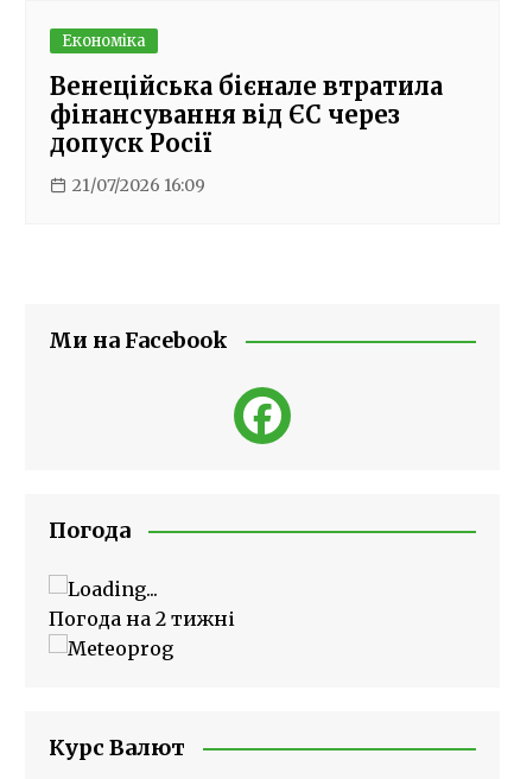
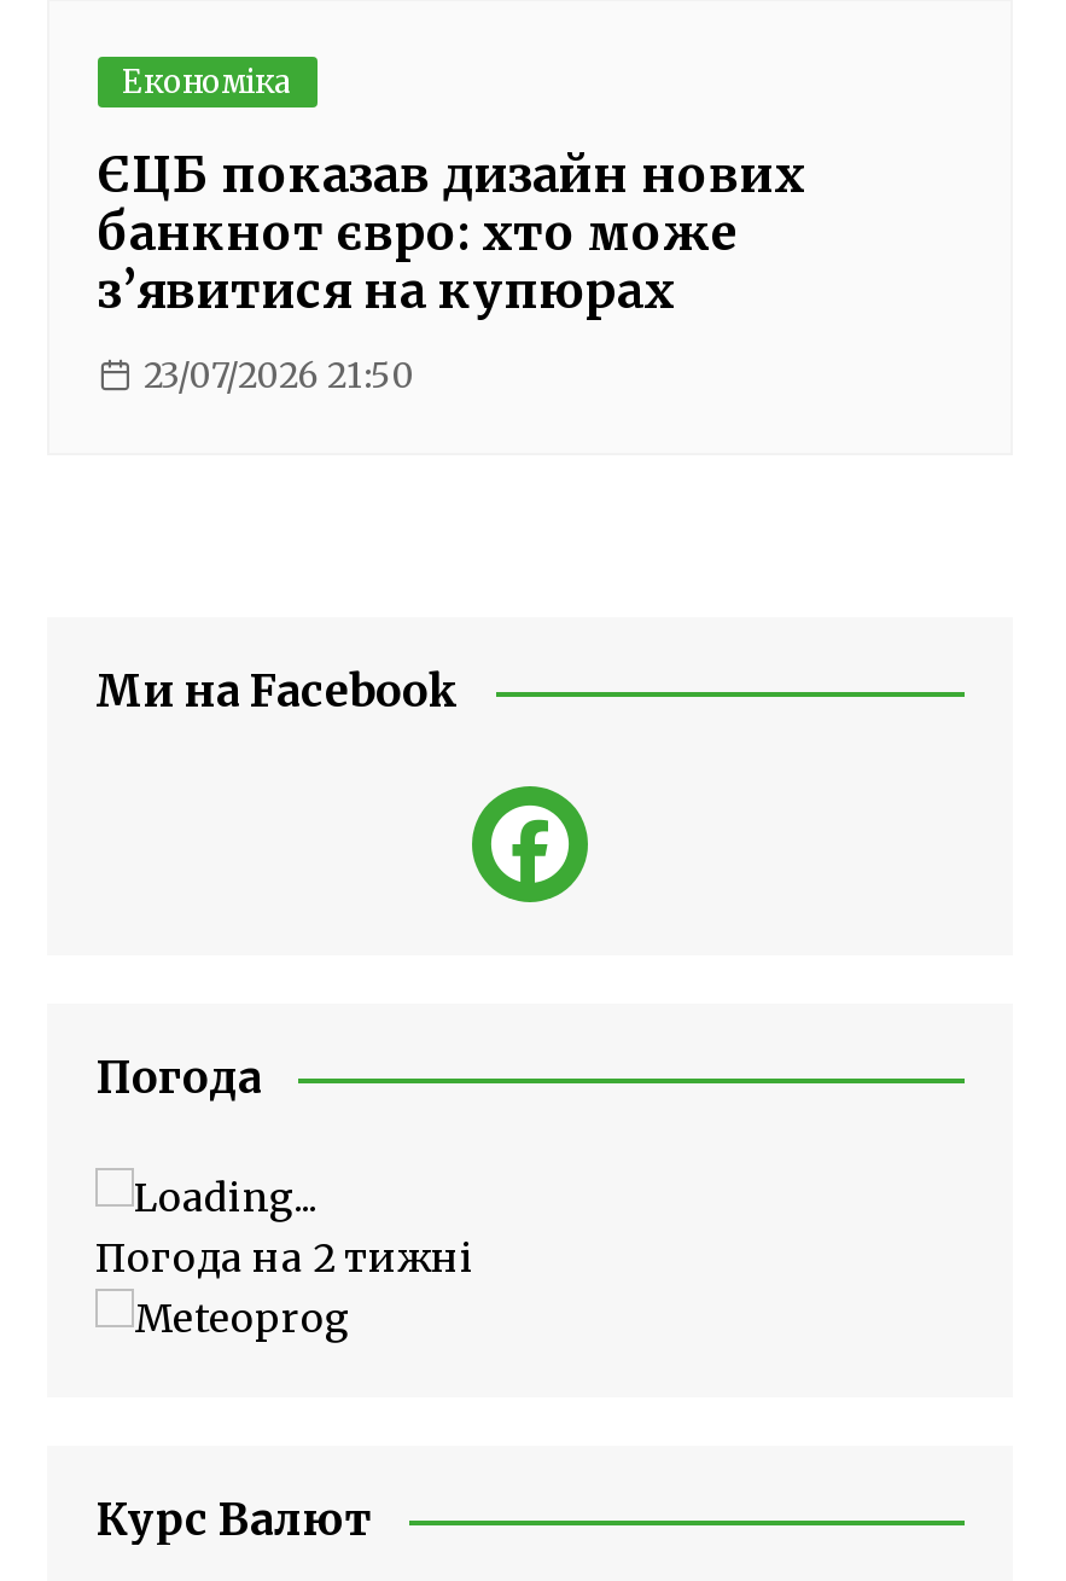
- Венеційська бієнале втратила
- фінансування від ЄС через
- допуск Росії
+ ЄЦБ показав дизайн нових
+ банкнот євро: хто може
+ з’явитися на купюрах

- 21/07/2026 16:09
+ 23/07/2026 21:50
